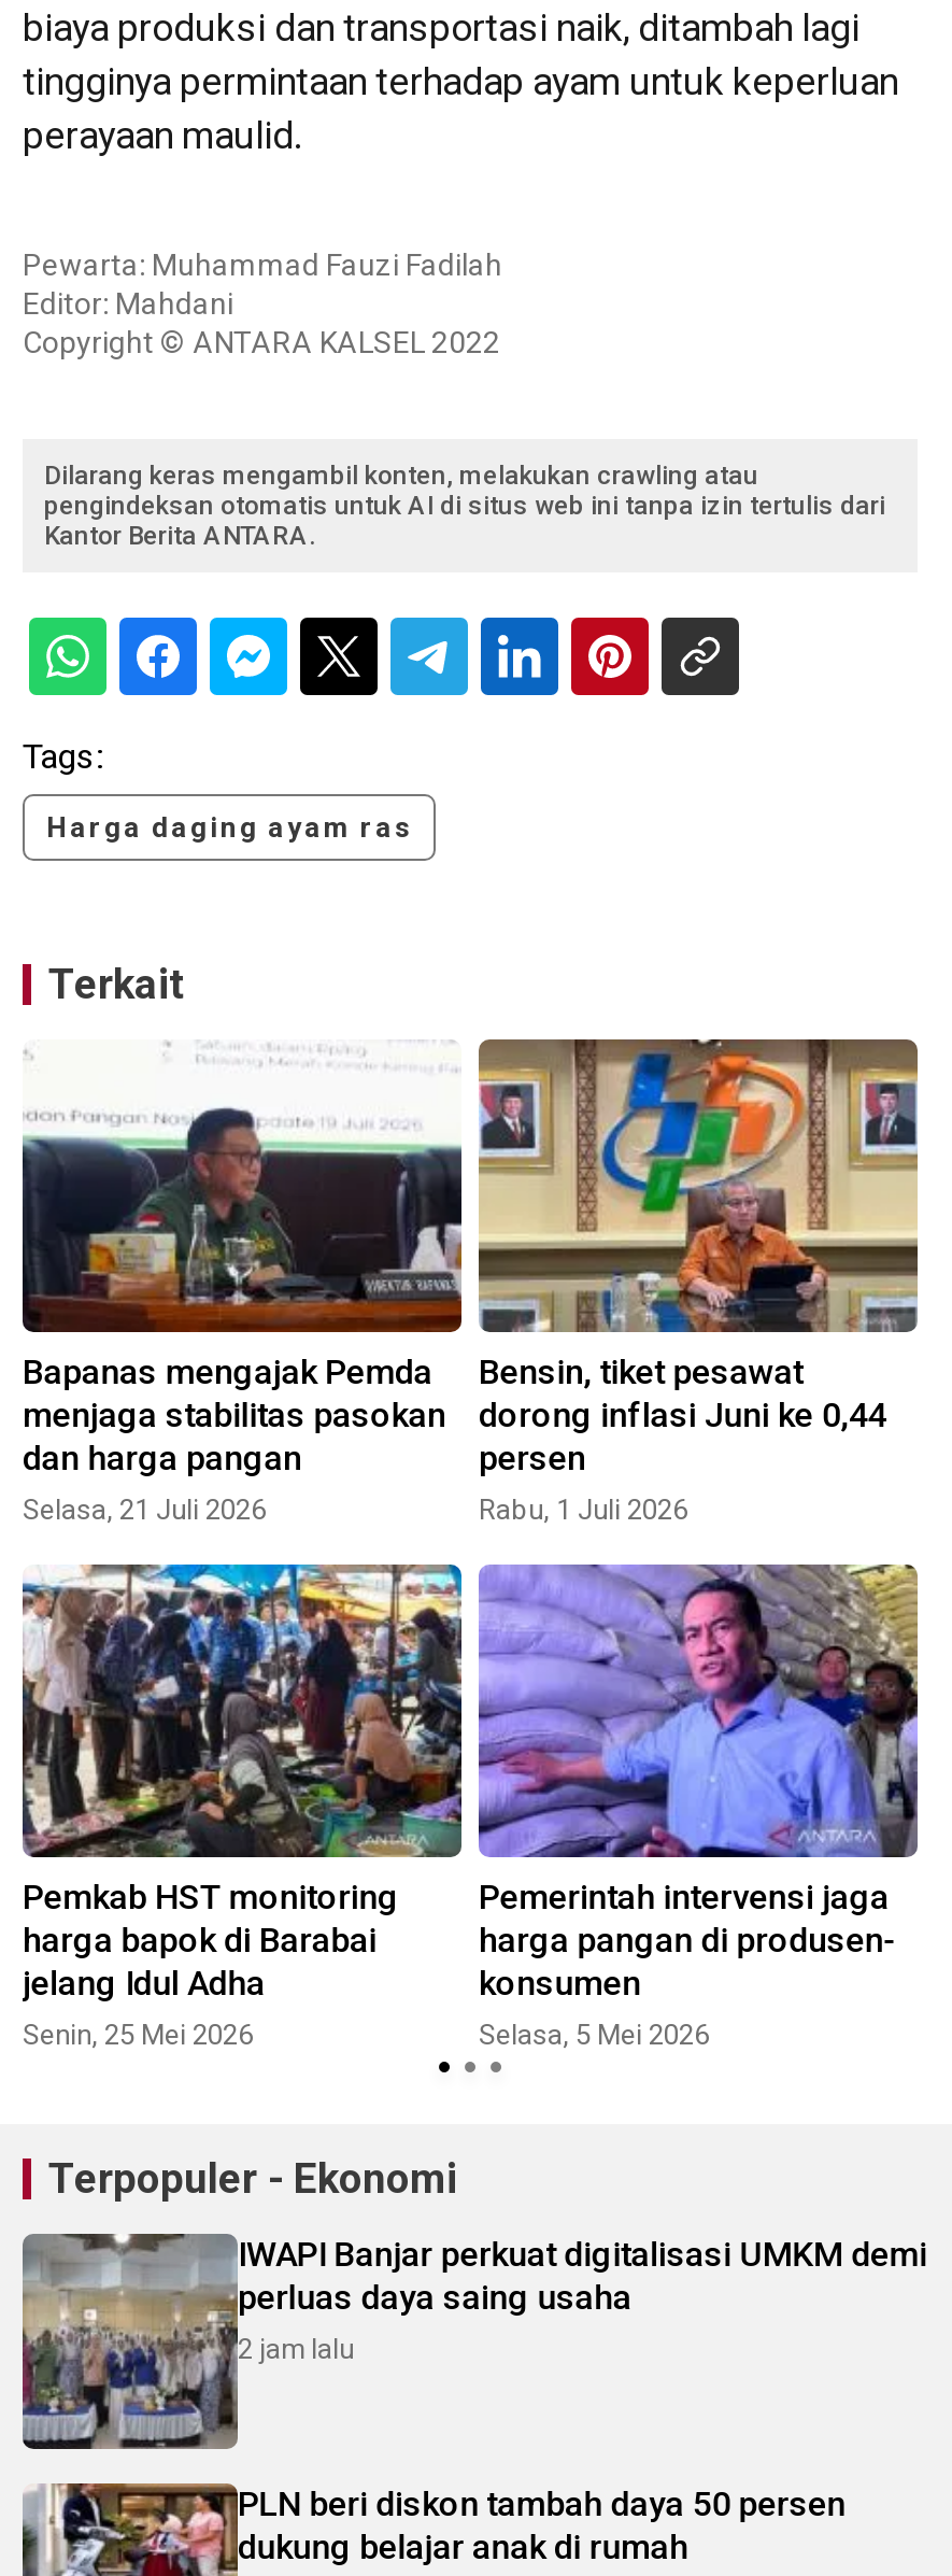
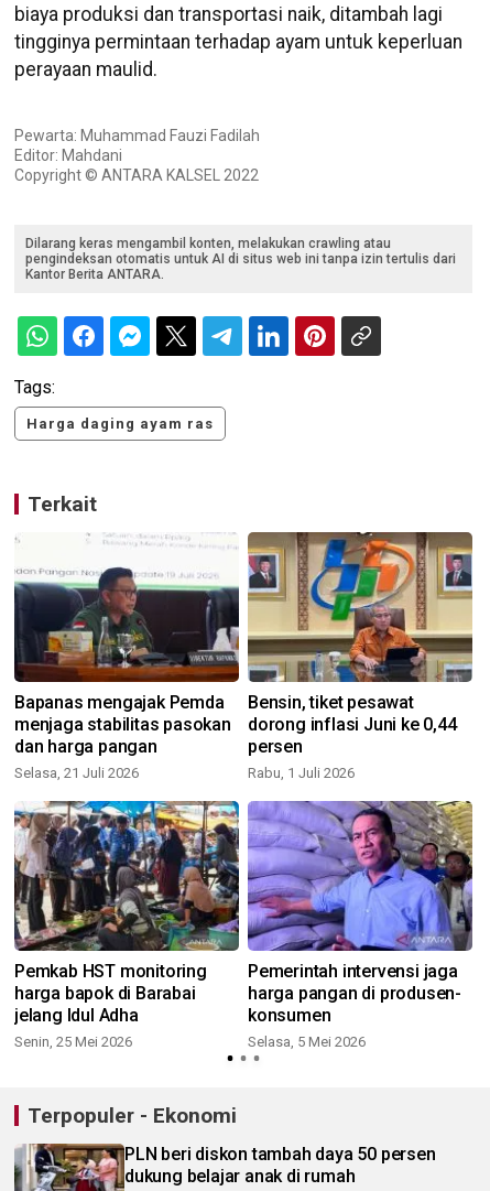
- [image]
- IWAPI Banjar perkuat digitalisasi UMKM demi
- perluas daya saing usaha
- 2 jam lalu
